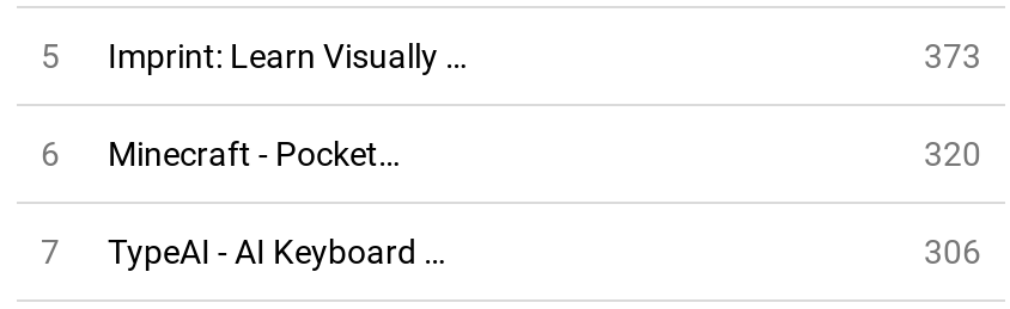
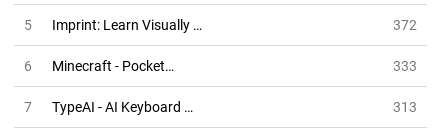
- 373
+ 372

- 320
+ 333

- 306
+ 313
